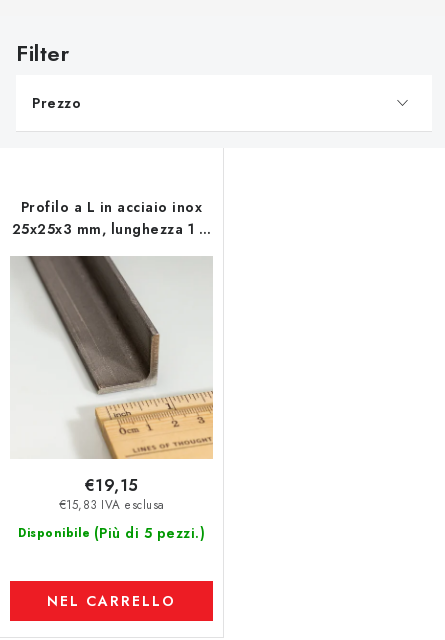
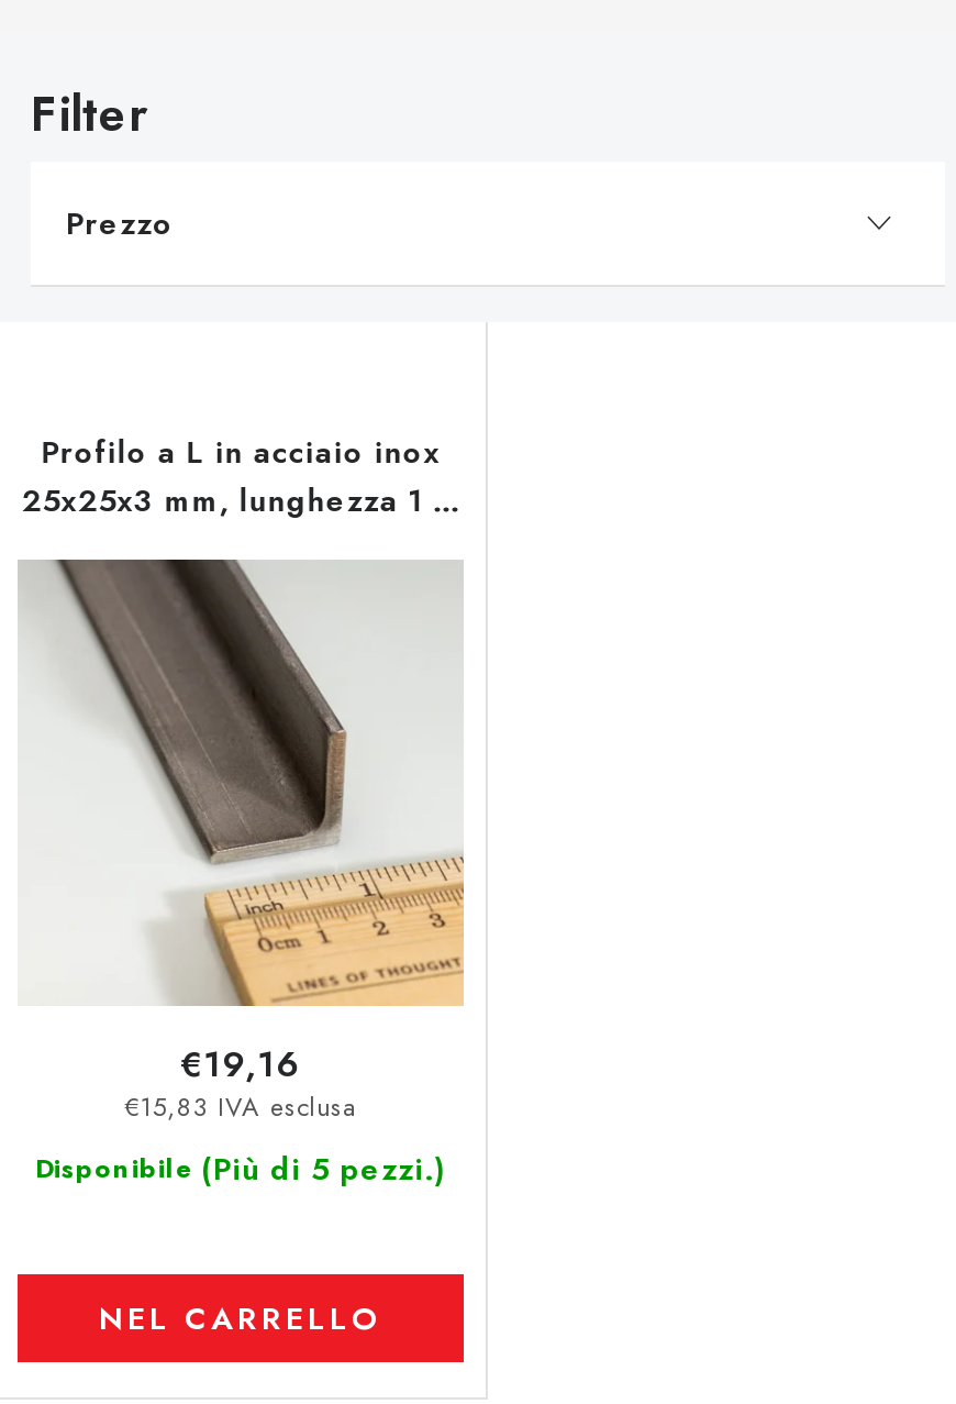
- €19,15
+ €19,16
